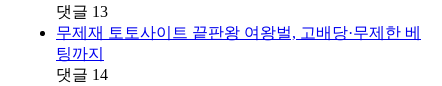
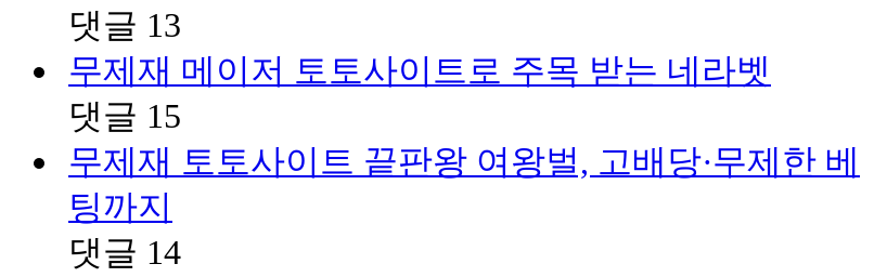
+ 무제재 메이저 토토사이트로 주목 받는 네라벳
+ 댓글 15
